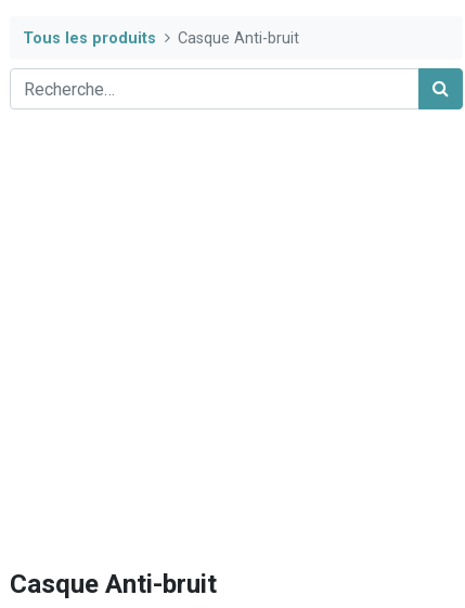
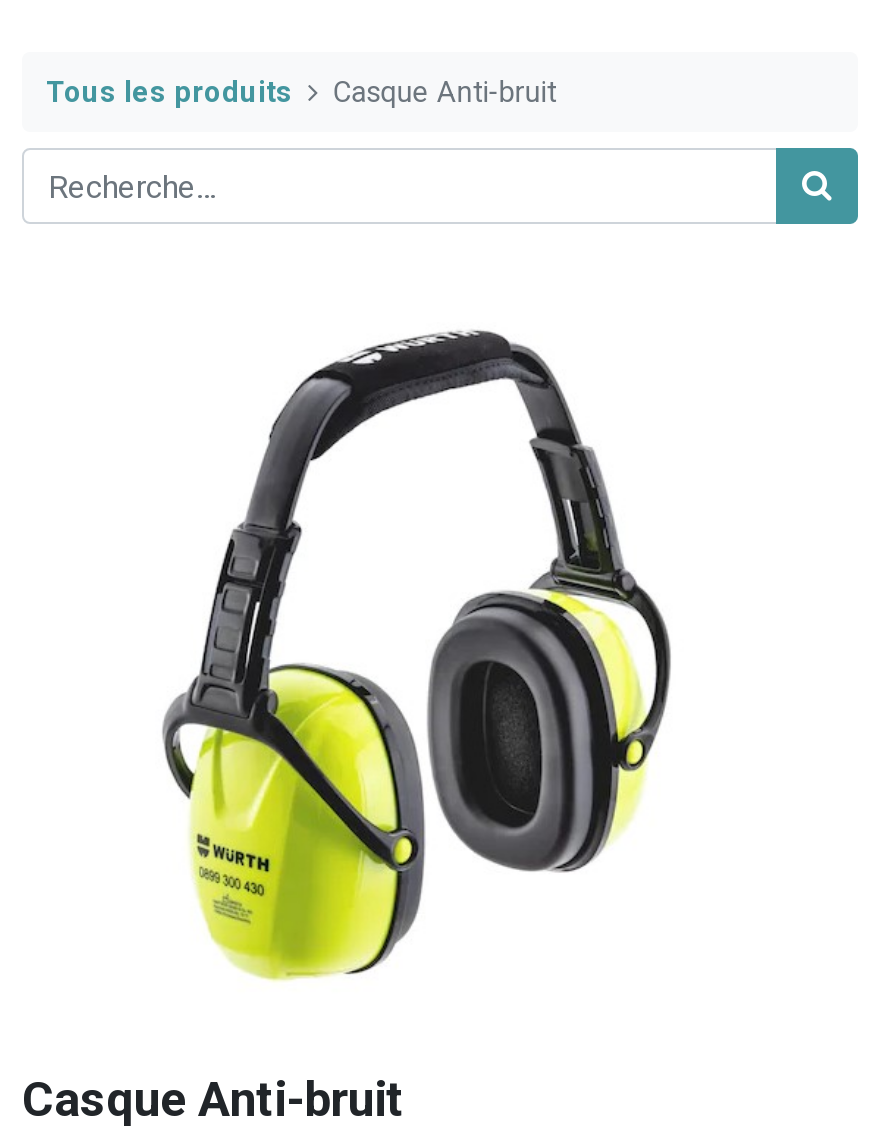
+ [image]
